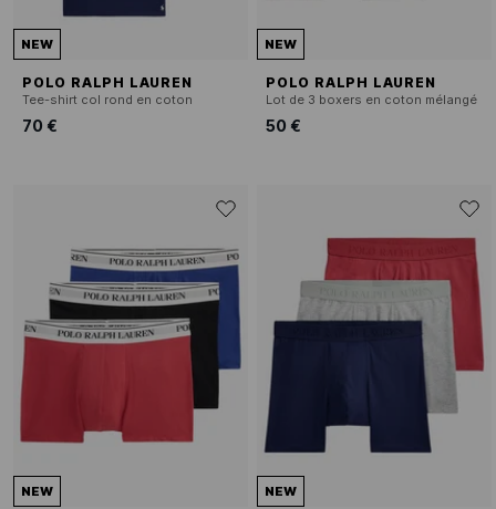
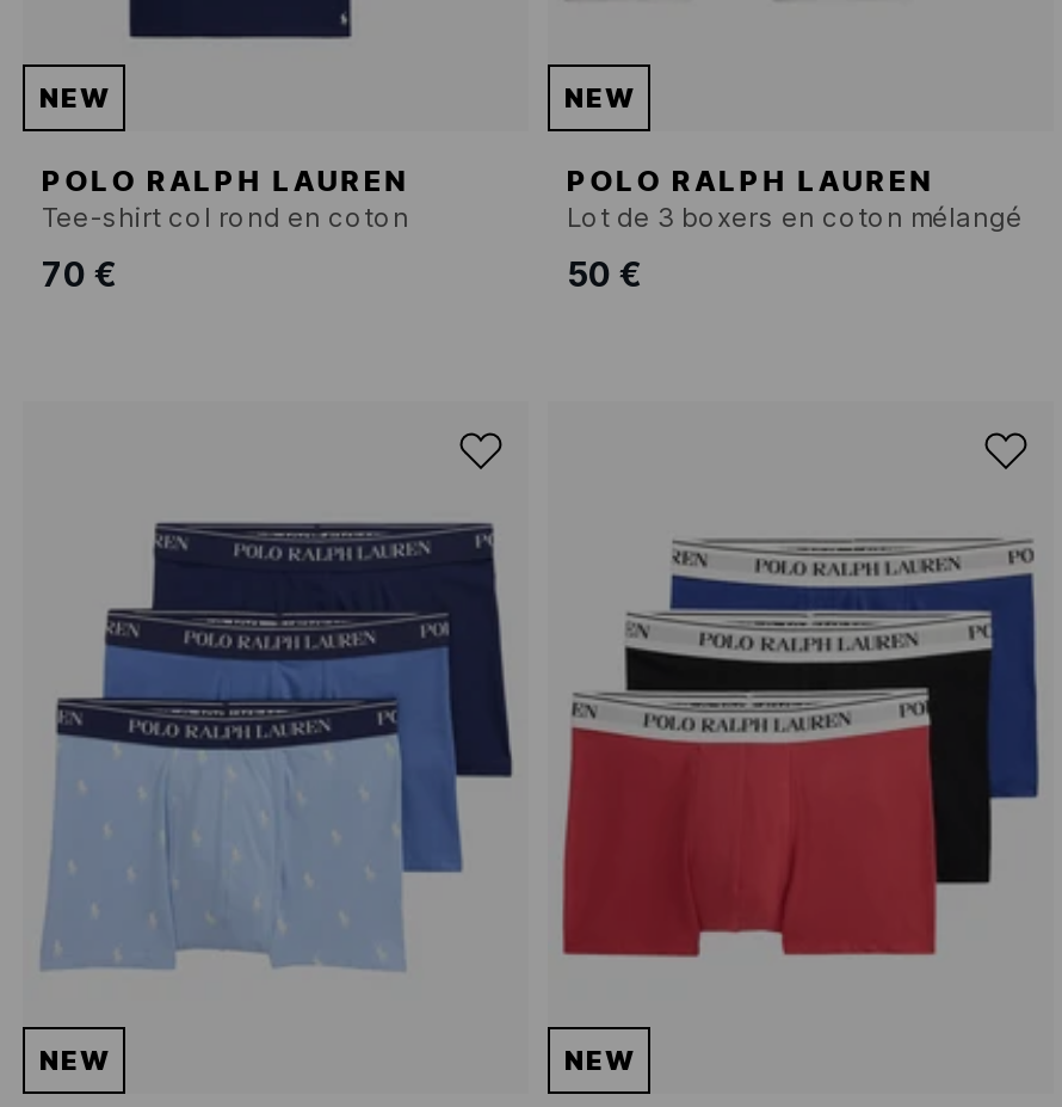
- [image]
+ [image]

- [image]
+ [image]
